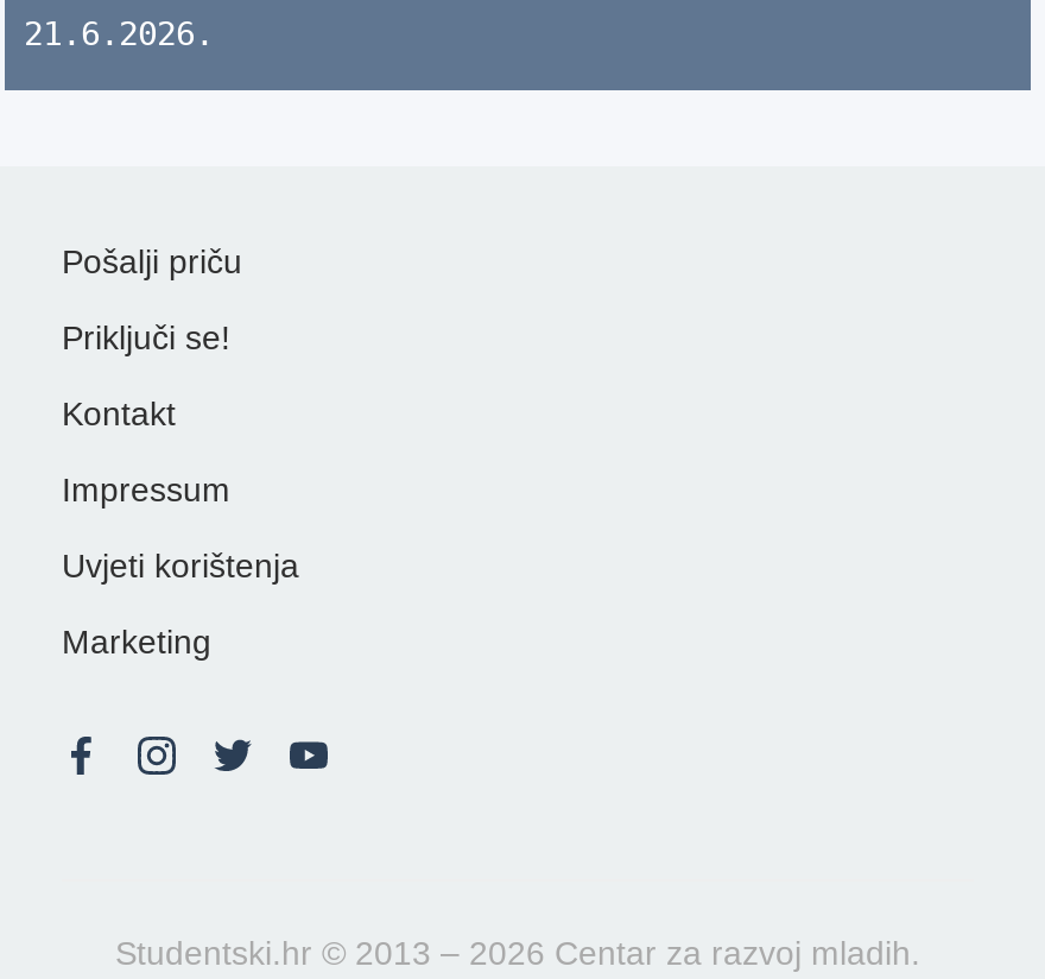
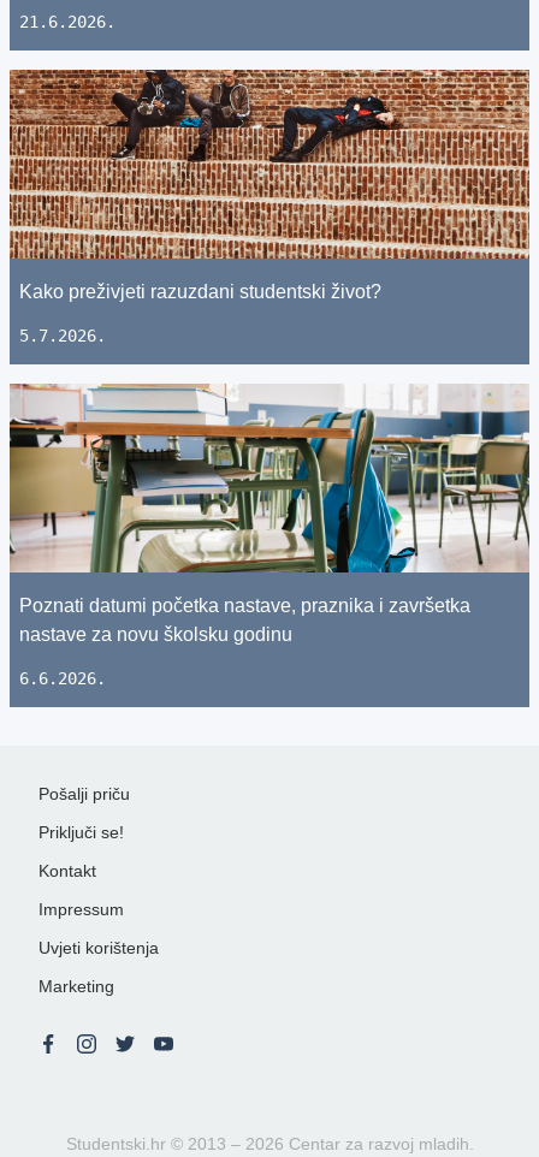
+ [image]
+ Kako preživjeti razuzdani studentski život?
+ 5.7.2026.

+ [image]
+ Poznati datumi početka nastave, praznika i završetka
+ nastave za novu školsku godinu
+ 6.6.2026.
